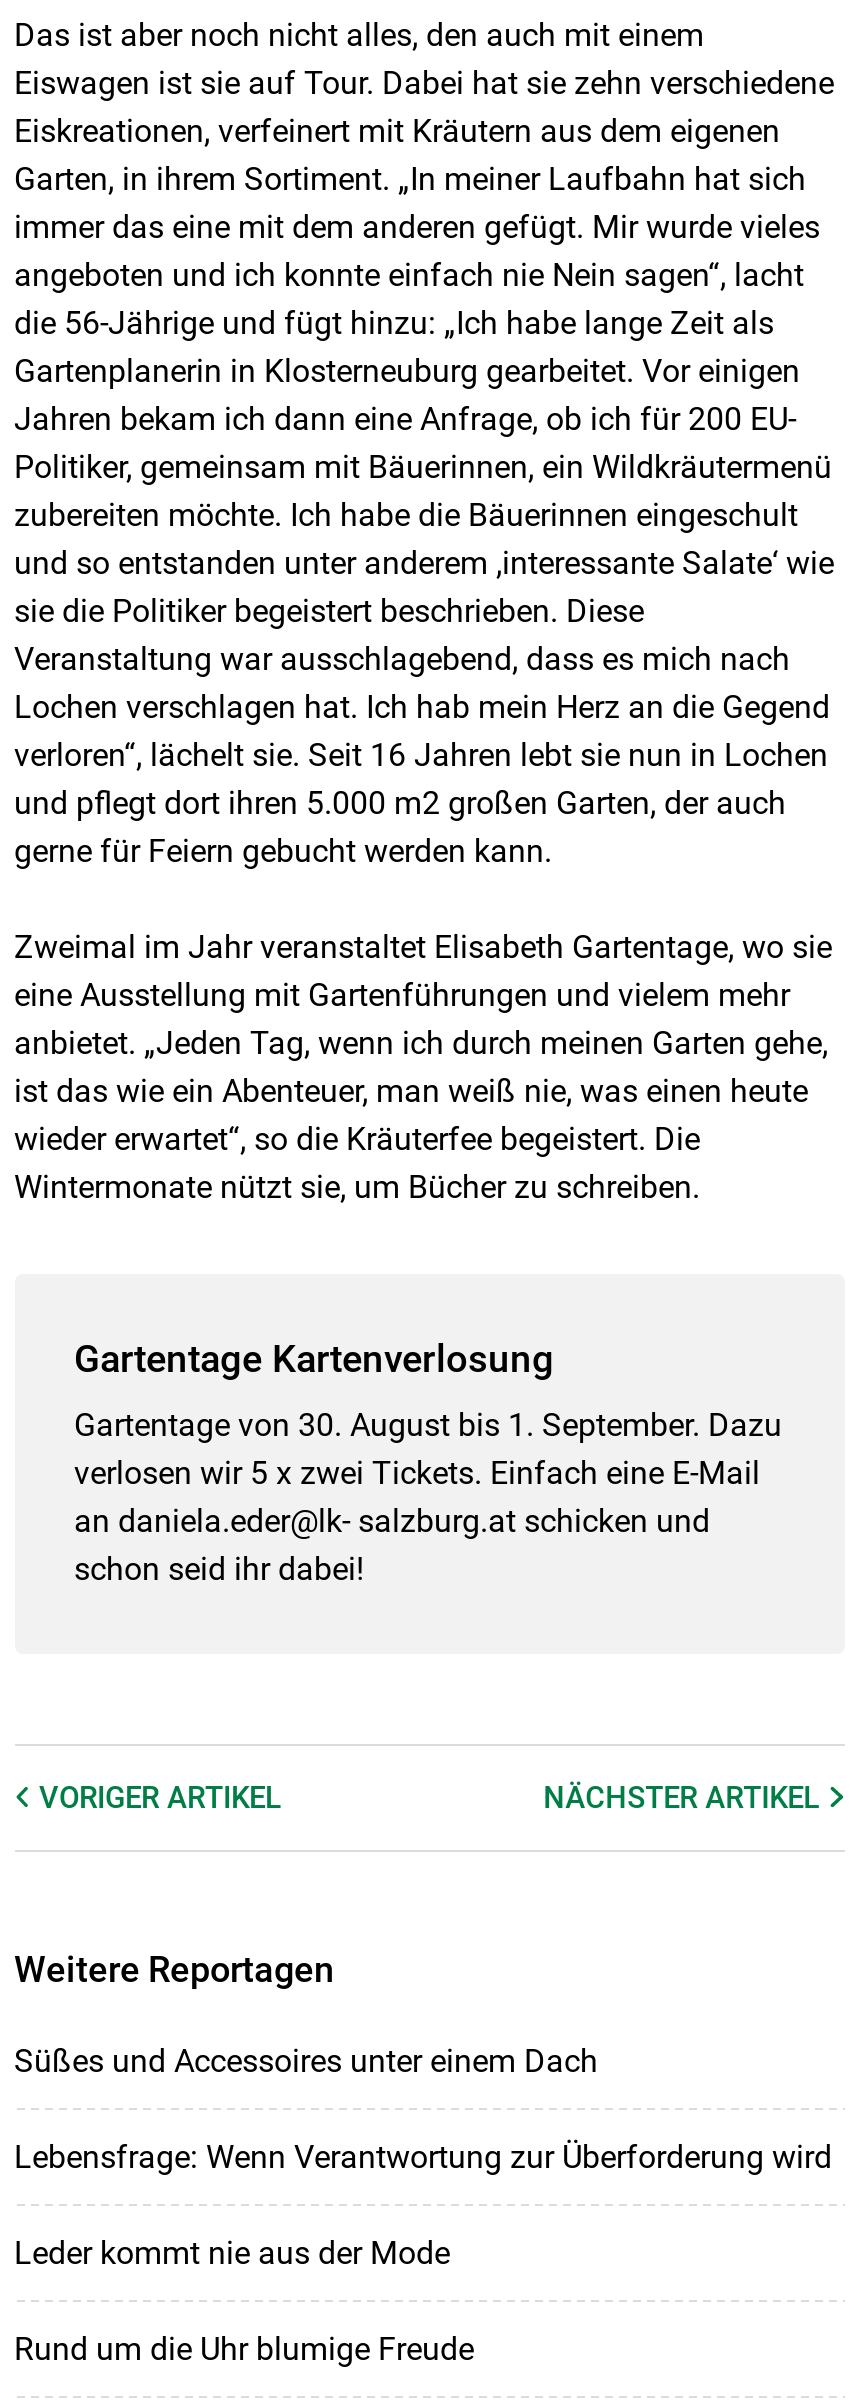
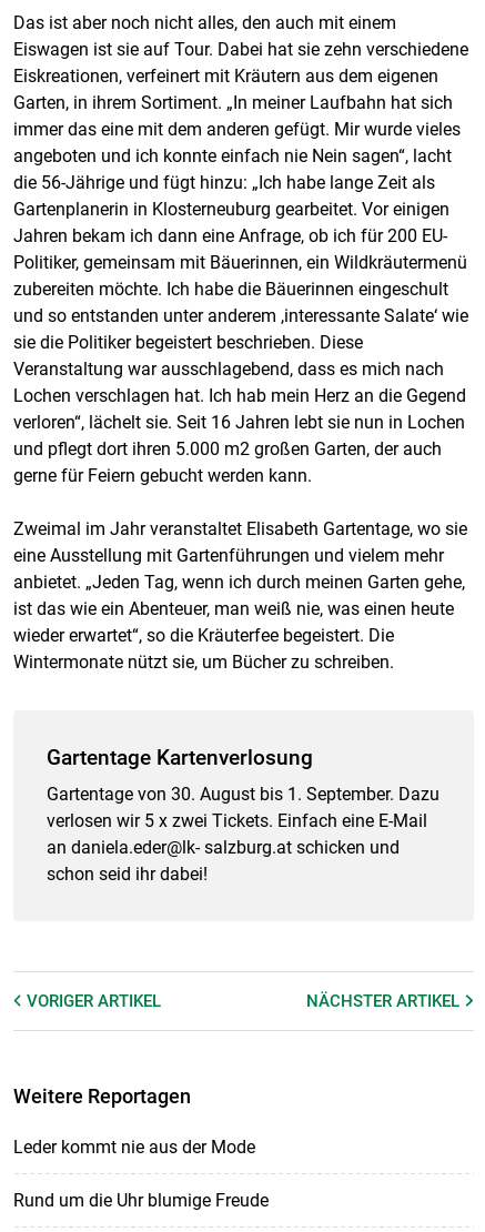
- Süßes und Accessoires unter einem Dach
- Lebensfrage: Wenn Verantwortung zur Überforderung wird
